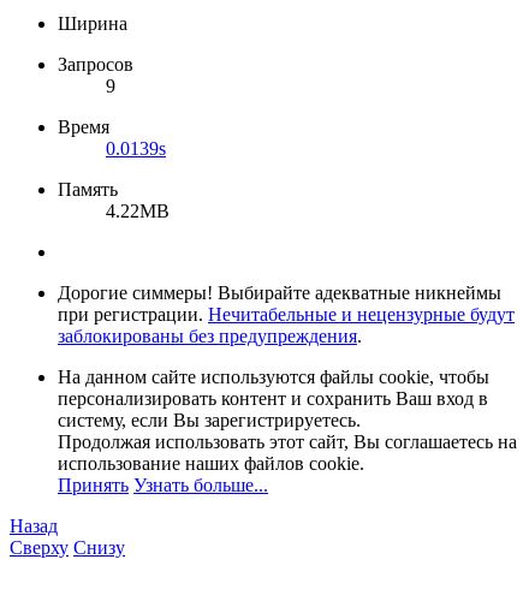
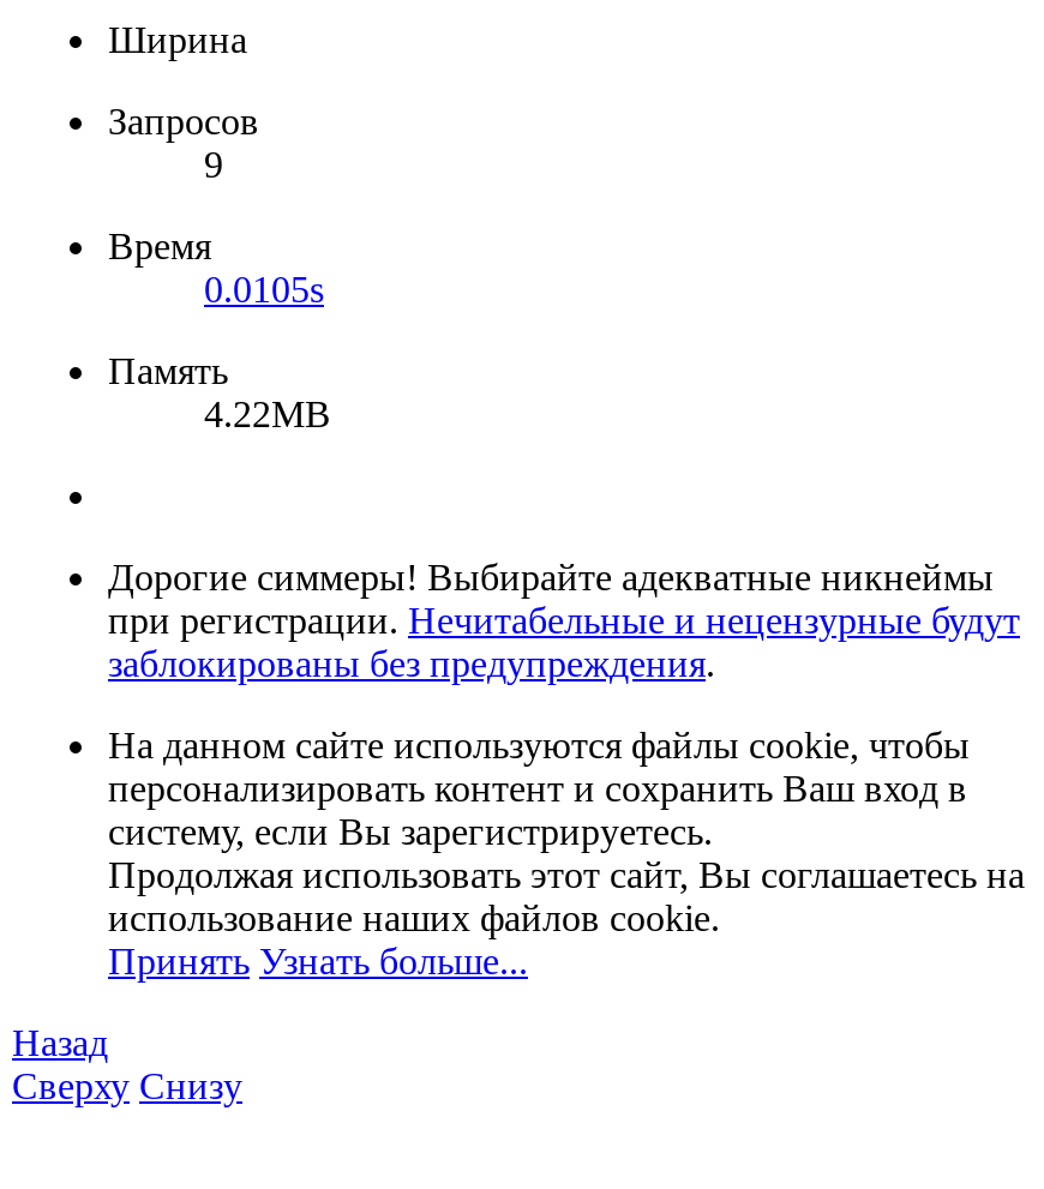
- 0.0139s
+ 0.0105s
